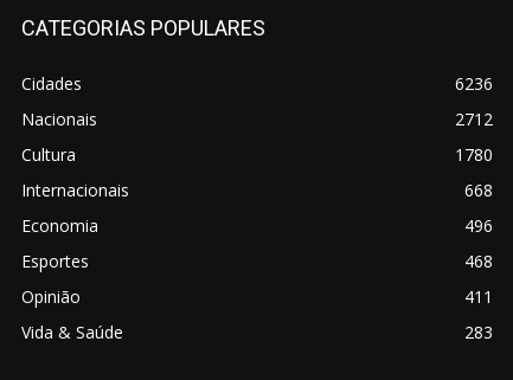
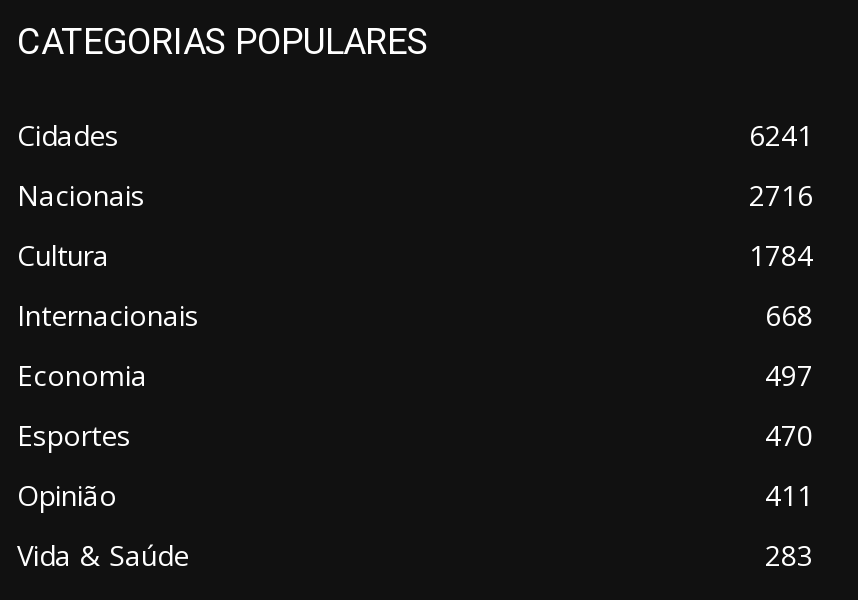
- 6236
+ 6241

- 2712
+ 2716

- 1780
+ 1784

- 496
+ 497

- 468
+ 470
